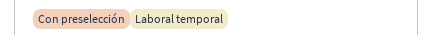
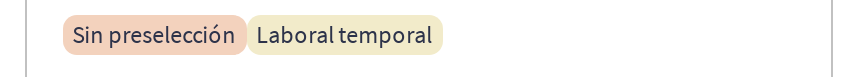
- Con preselección
+ Sin preselección
